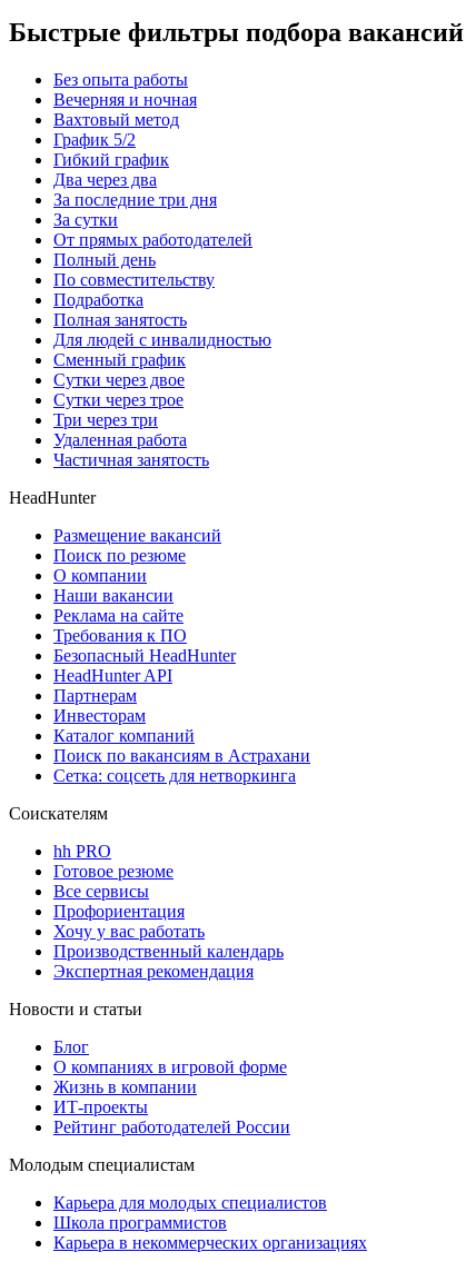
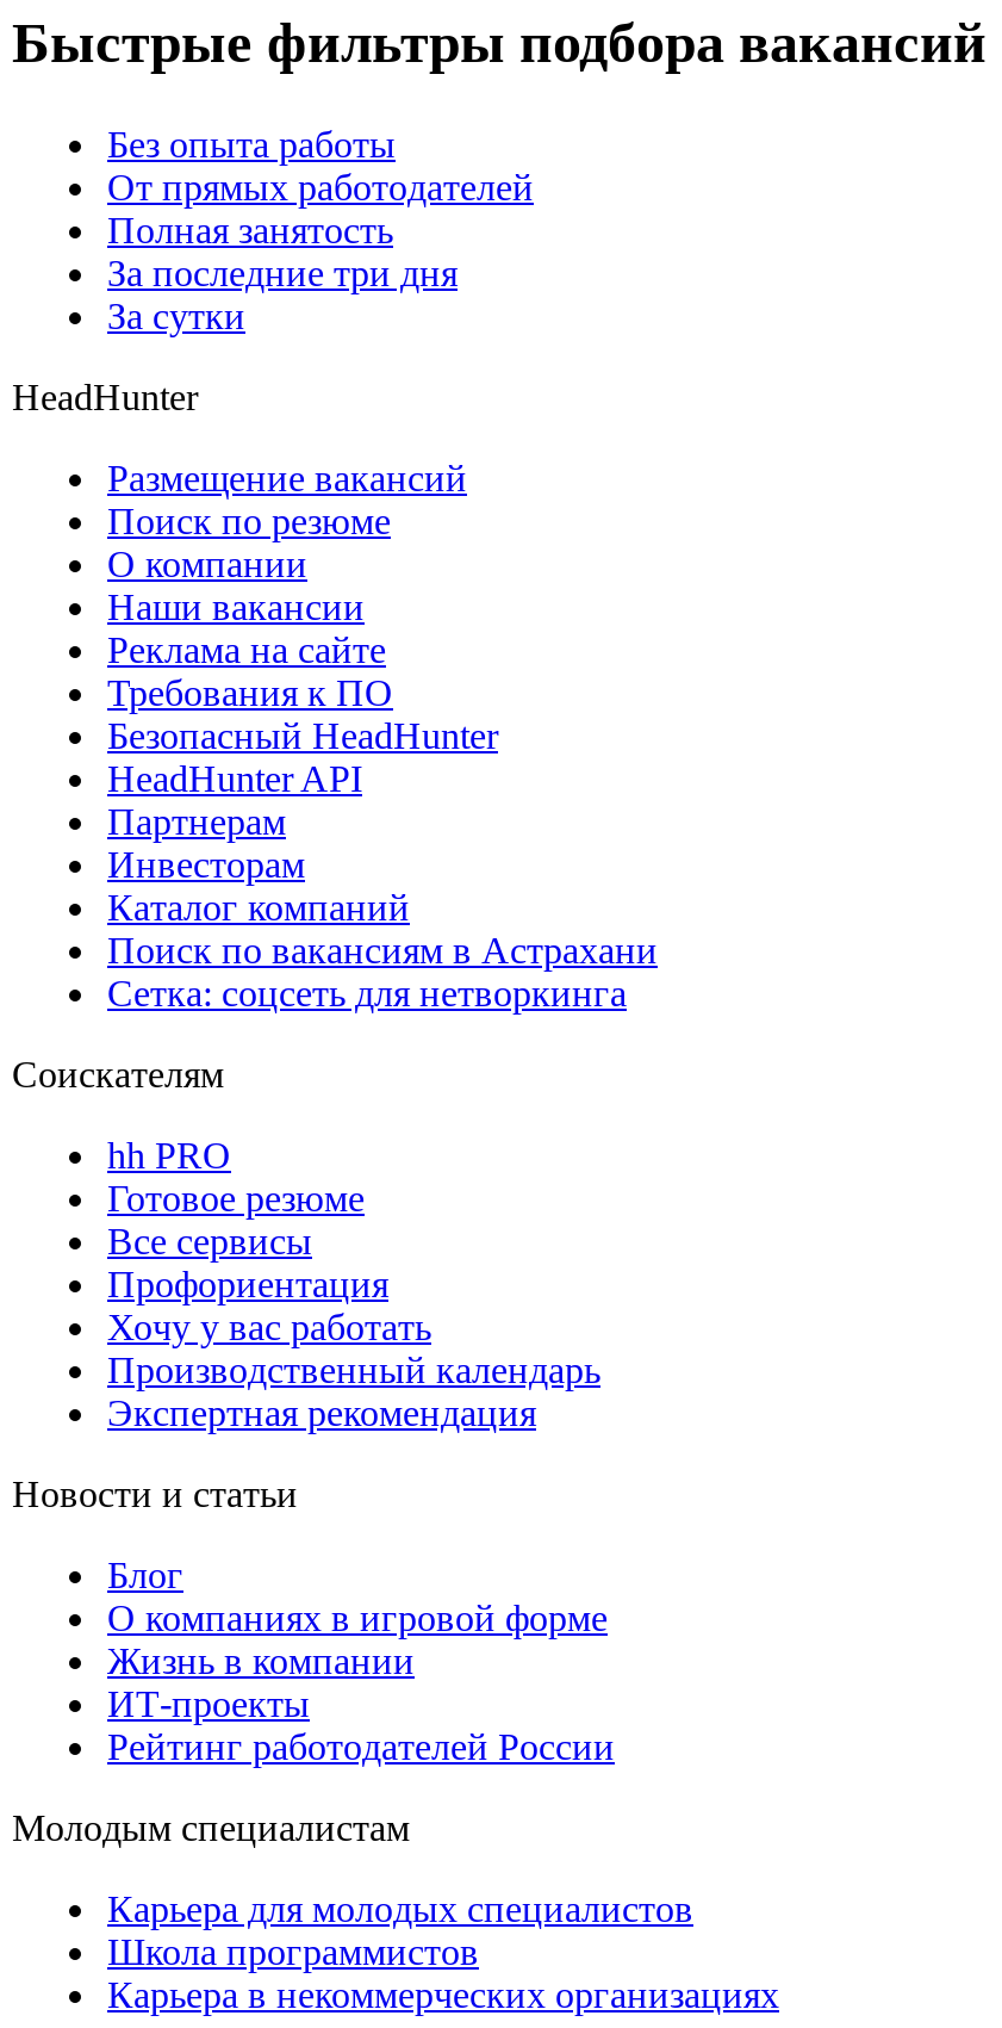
- Вечерняя и ночная
- Вахтовый метод
- График 5/2
- Гибкий график
- Два через два

moved up: От прямых работодателей

- Полный день
- По совместительству
- Подработка
- Для людей с инвалидностью
- Сменный график
- Сутки через двое
- Сутки через трое
- Три через три
- Удаленная работа
- Частичная занятость

moved up: Полная занятость
